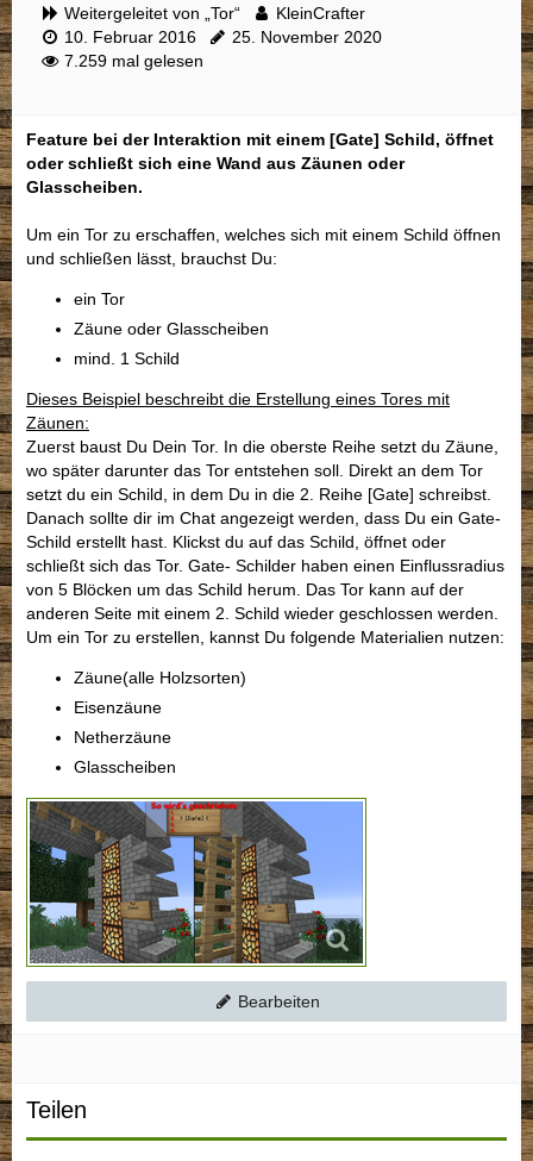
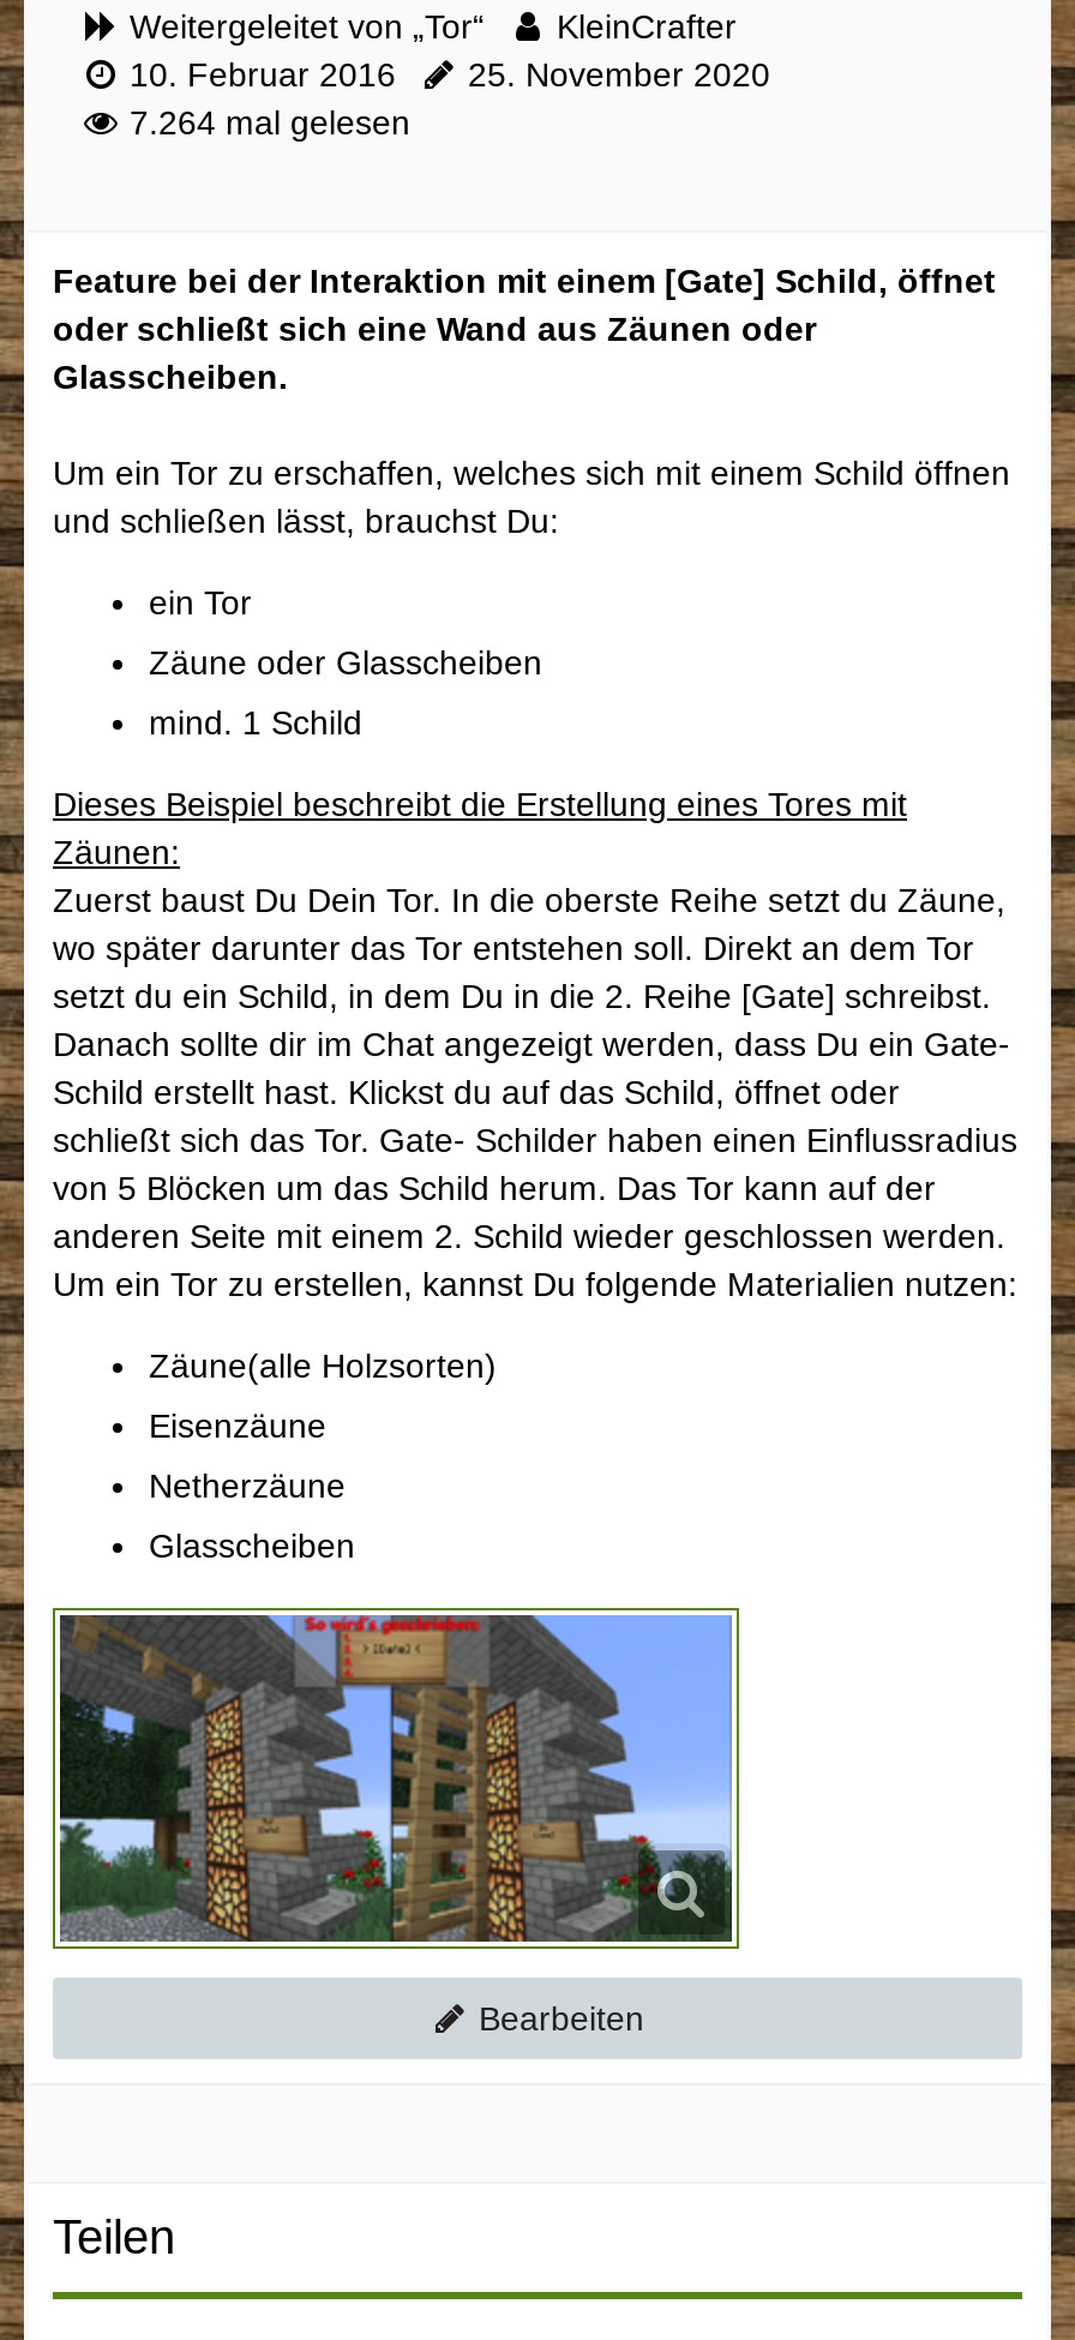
- 7.259 mal gelesen
+ 7.264 mal gelesen
